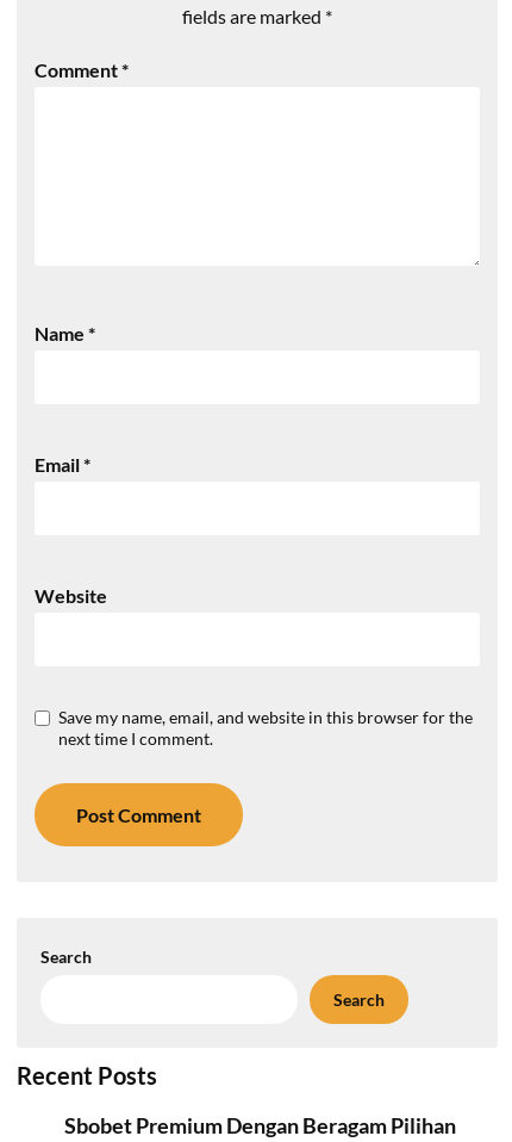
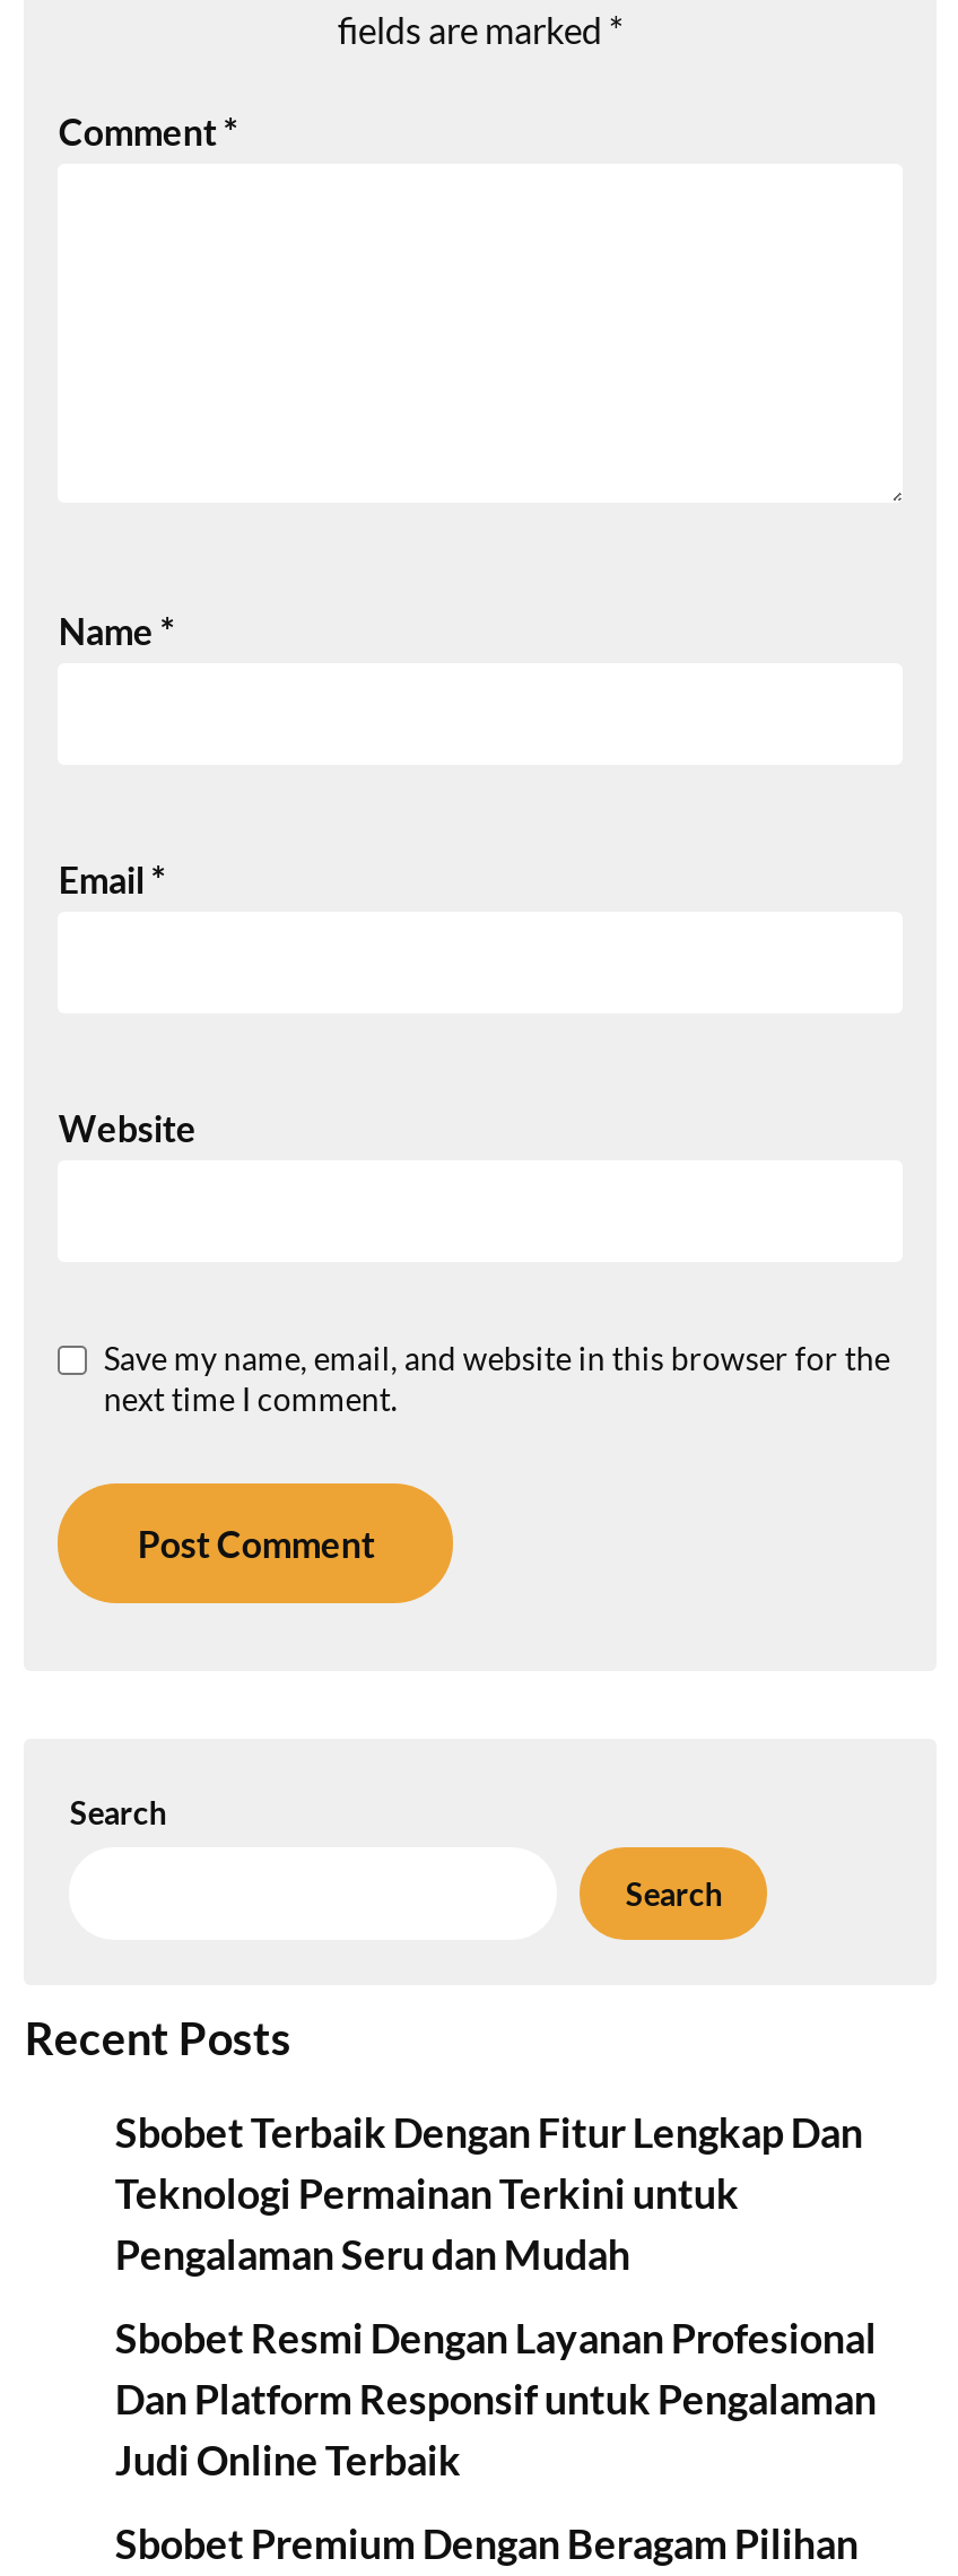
+ Sbobet Terbaik Dengan Fitur Lengkap Dan
+ Teknologi Permainan Terkini untuk
+ Pengalaman Seru dan Mudah
+ Sbobet Resmi Dengan Layanan Profesional
+ Dan Platform Responsif untuk Pengalaman
+ Judi Online Terbaik
